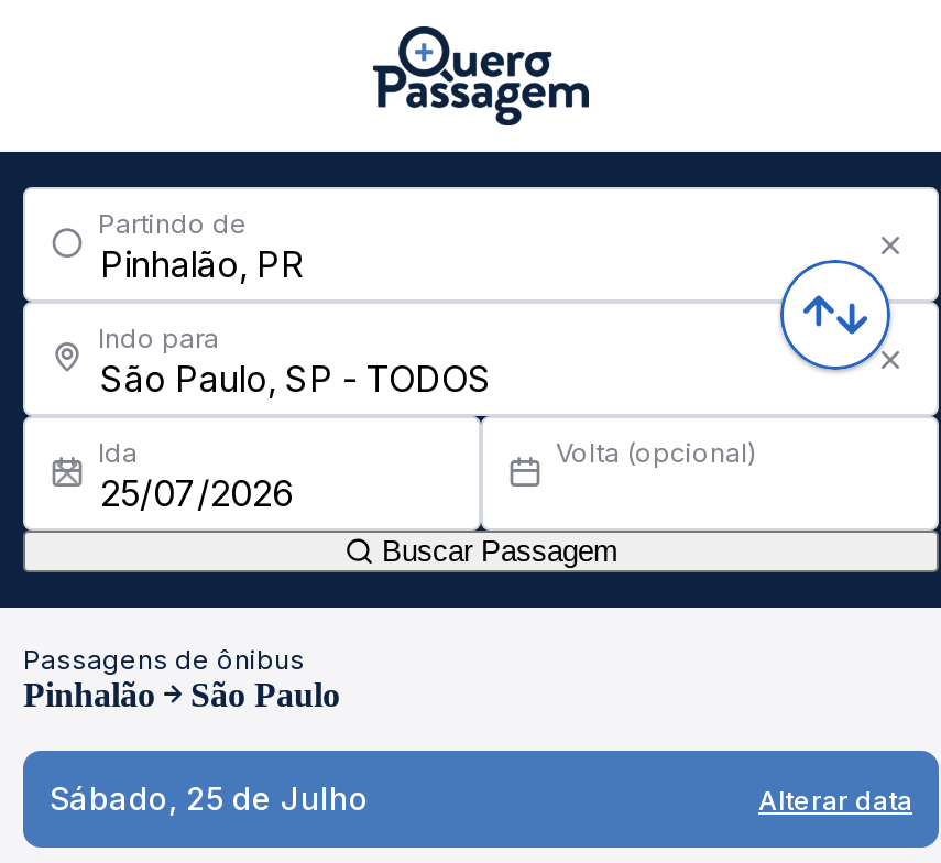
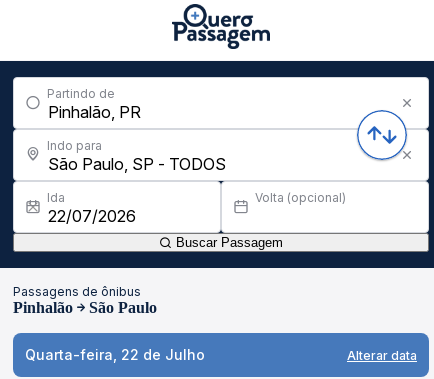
- Sábado, 25 de Julho
+ Quarta-feira, 22 de Julho
